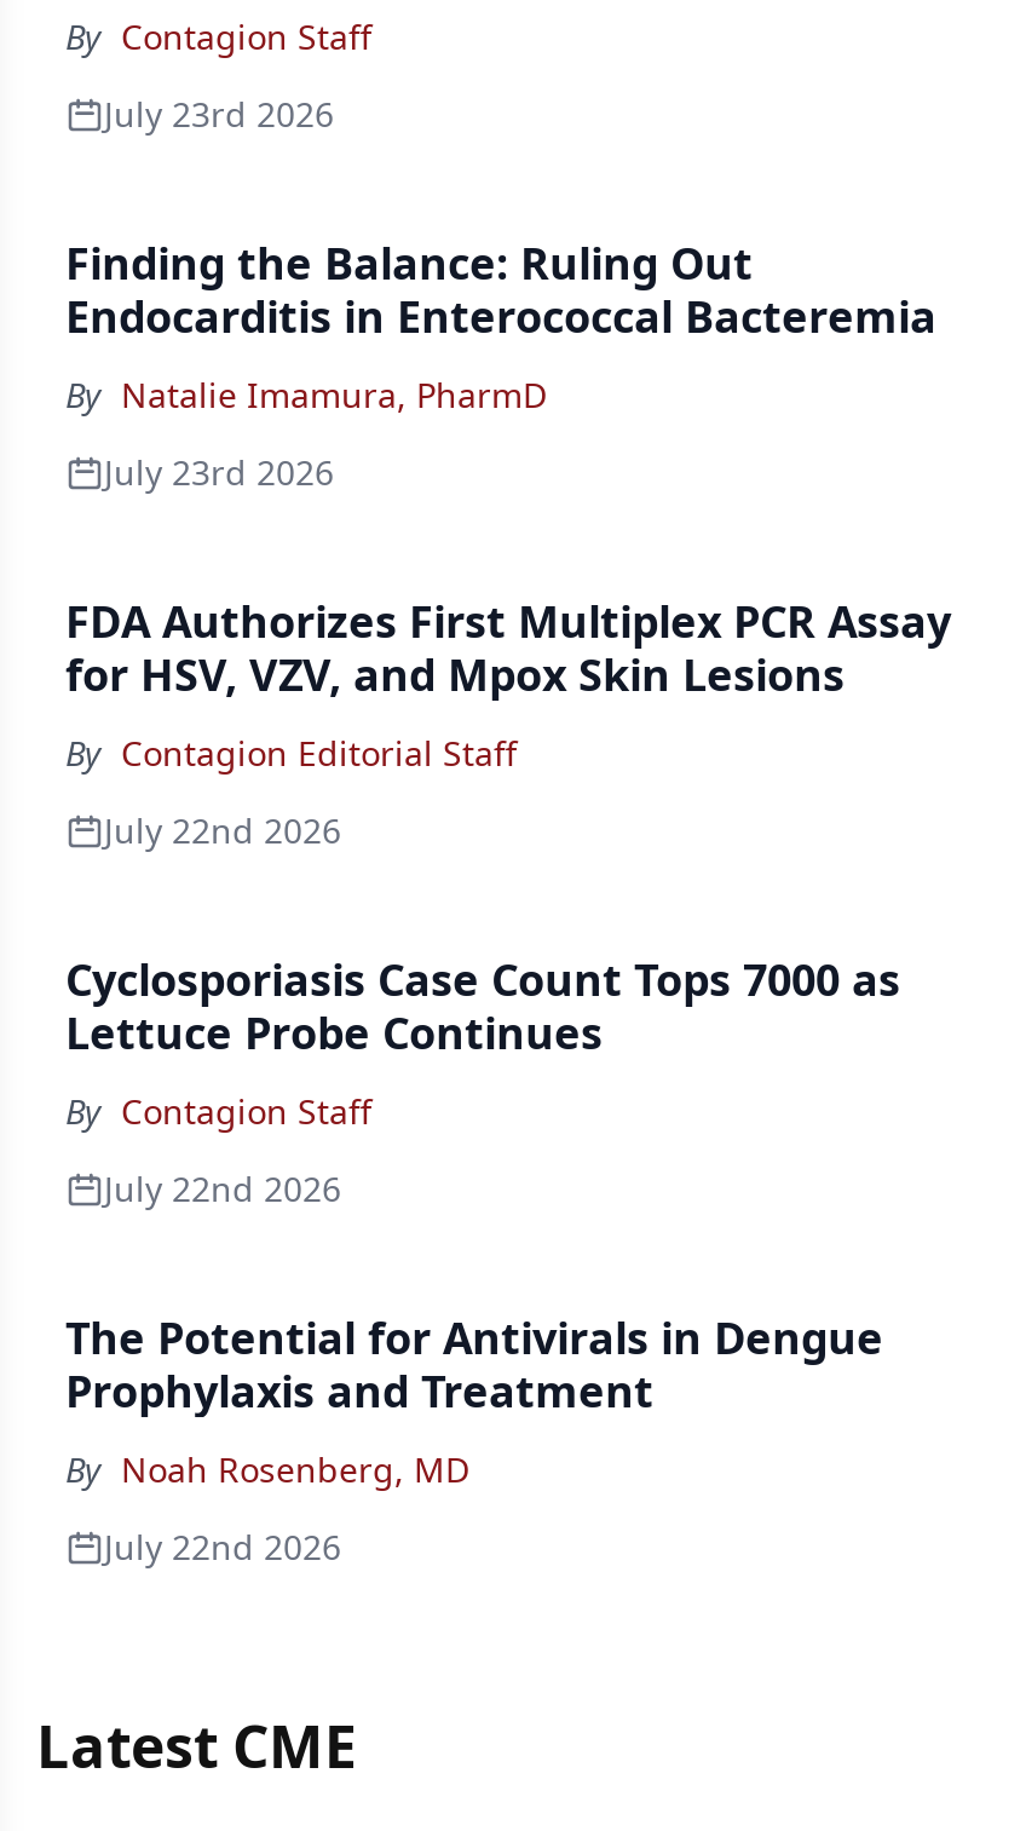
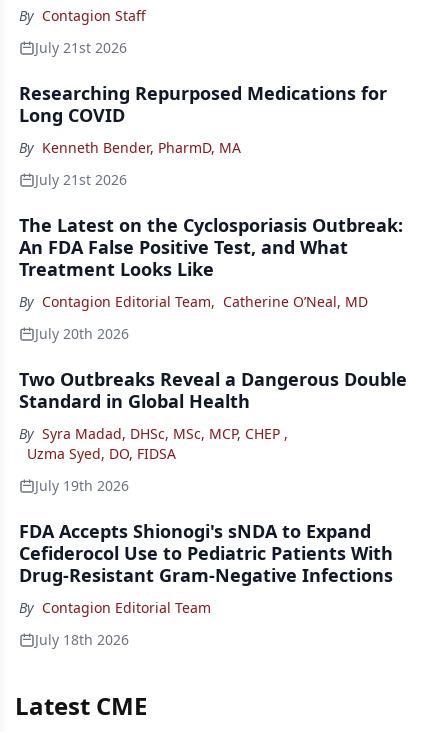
- July 23rd 2026
+ July 21st 2026

- Finding the Balance: Ruling Out
- Endocarditis in Enterococcal Bacteremia
+ Researching Repurposed Medications for
+ Long COVID

- By Natalie Imamura, PharmD
+ By Kenneth Bender, PharmD, MA

- July 23rd 2026
+ July 21st 2026

- FDA Authorizes First Multiplex PCR Assay
- for HSV, VZV, and Mpox Skin Lesions
+ The Latest on the Cyclosporiasis Outbreak:
+ An FDA False Positive Test, and What
+ Treatment Looks Like

- By Contagion Editorial Staff
+ By Contagion Editorial Team, Catherine O’Neal, MD

- July 22nd 2026
+ July 20th 2026

- Cyclosporiasis Case Count Tops 7000 as
- Lettuce Probe Continues
+ Two Outbreaks Reveal a Dangerous Double
+ Standard in Global Health

- By Contagion Staff
+ By Syra Madad, DHSc, MSc, MCP, CHEP,
+ Uzma Syed, DO, FIDSA

- July 22nd 2026
+ July 19th 2026

- The Potential for Antivirals in Dengue
- Prophylaxis and Treatment
+ FDA Accepts Shionogi's sNDA to Expand
+ Cefiderocol Use to Pediatric Patients With
+ Drug-Resistant Gram-Negative Infections

- By Noah Rosenberg, MD
+ By Contagion Editorial Team

- July 22nd 2026
+ July 18th 2026
